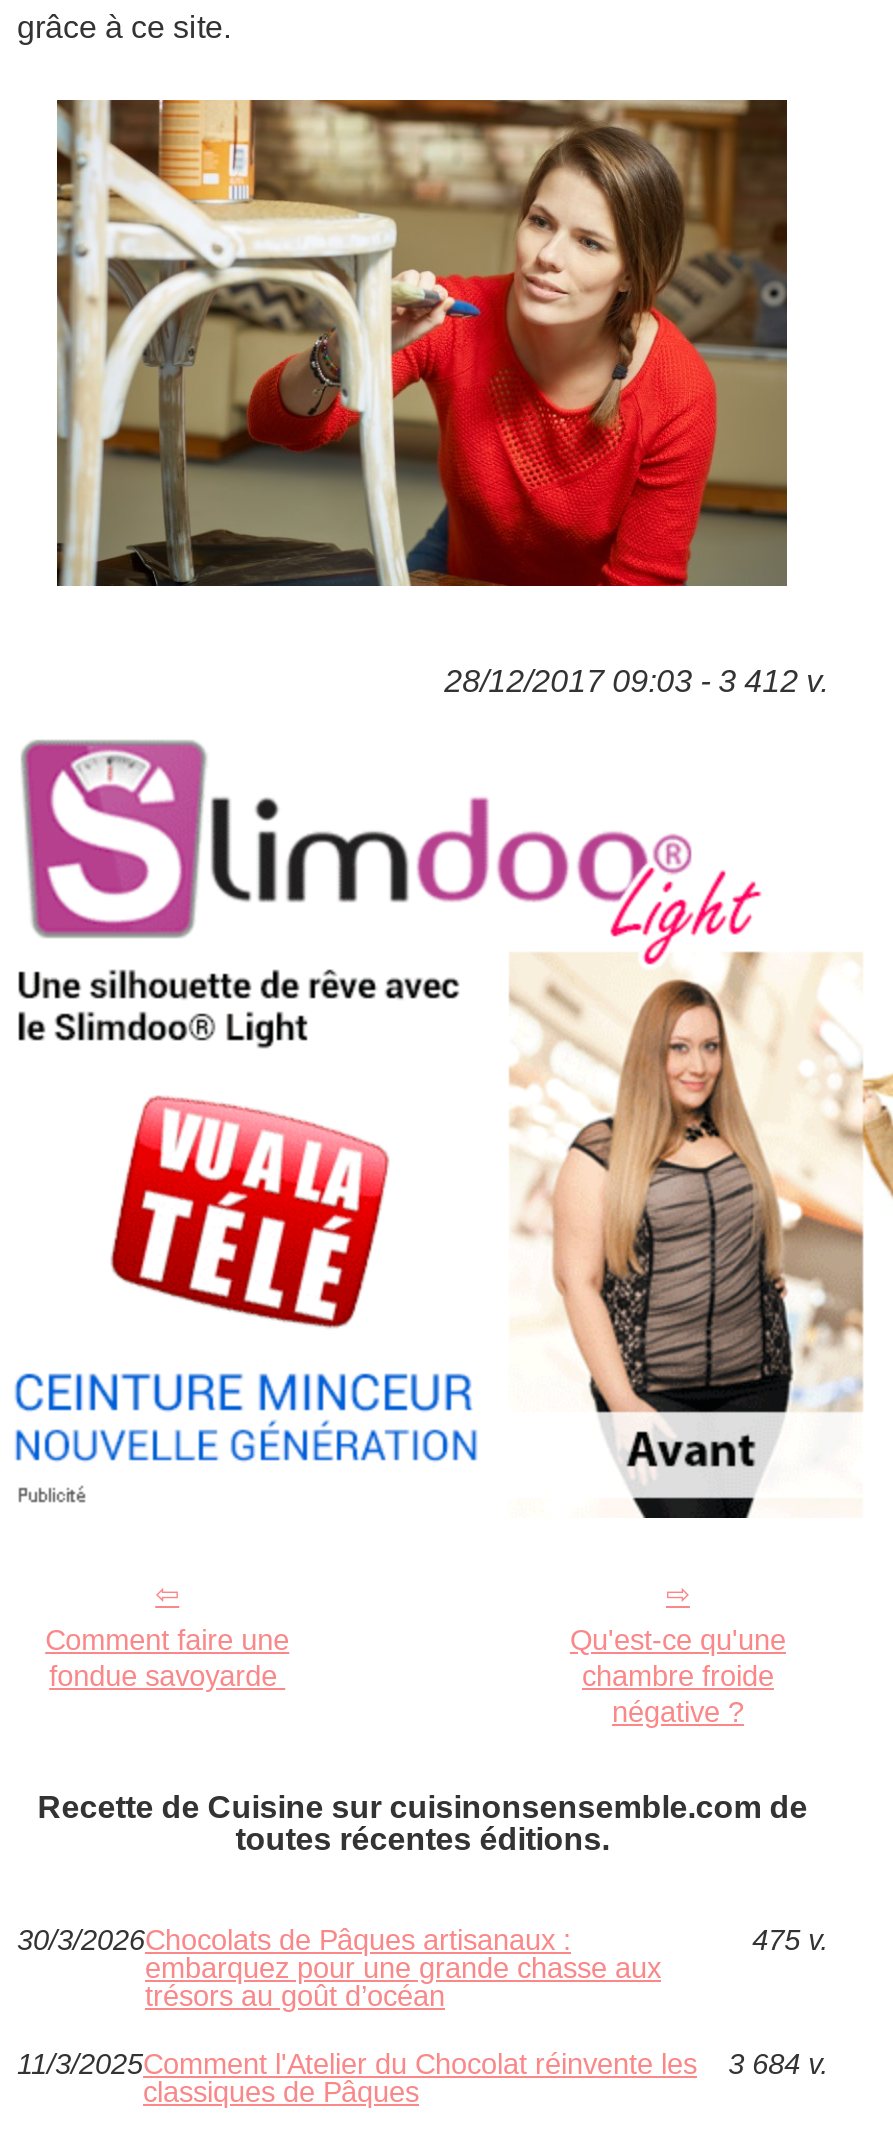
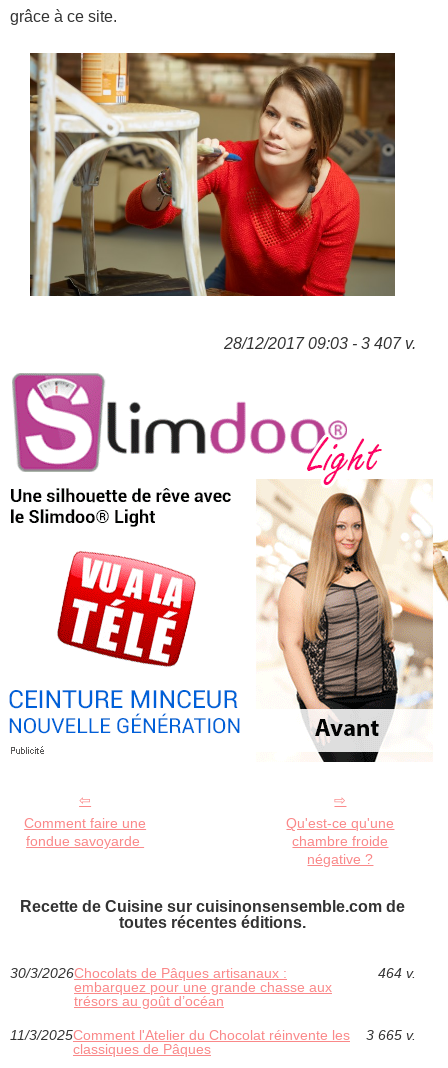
- 28/12/2017 09:03 - 3 412 v.
+ 28/12/2017 09:03 - 3 407 v.

- 475 v.
+ 464 v.

- 11/3/2025Comment l'Atelier du Chocolat réinvente les 3 684 v.
+ 11/3/2025Comment l'Atelier du Chocolat réinvente les 3 665 v.
